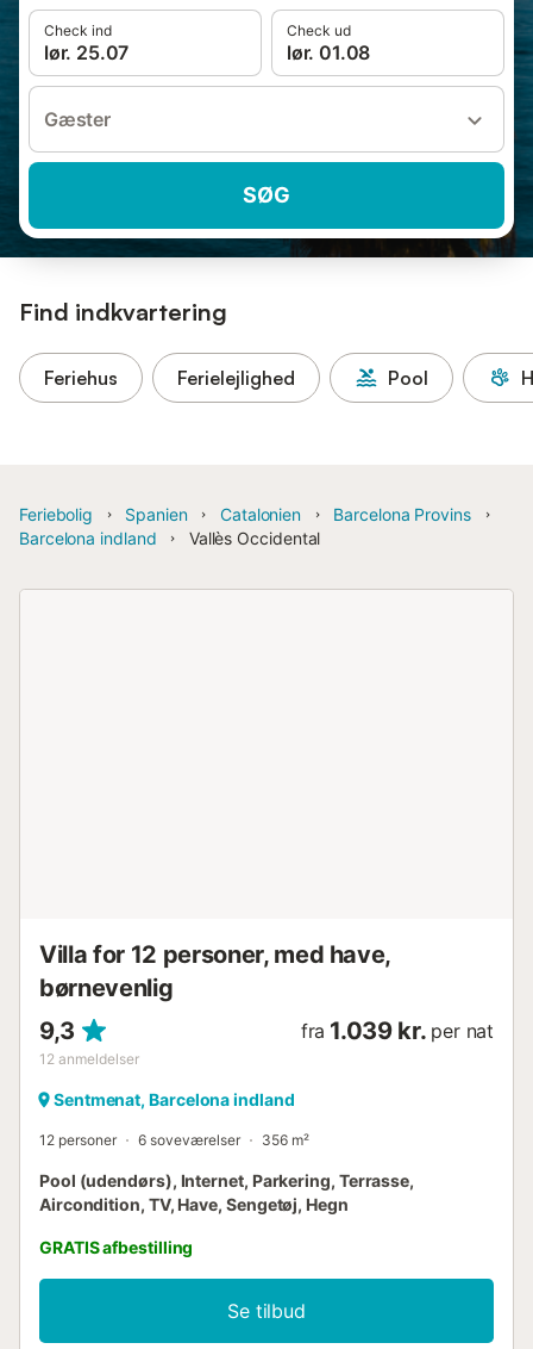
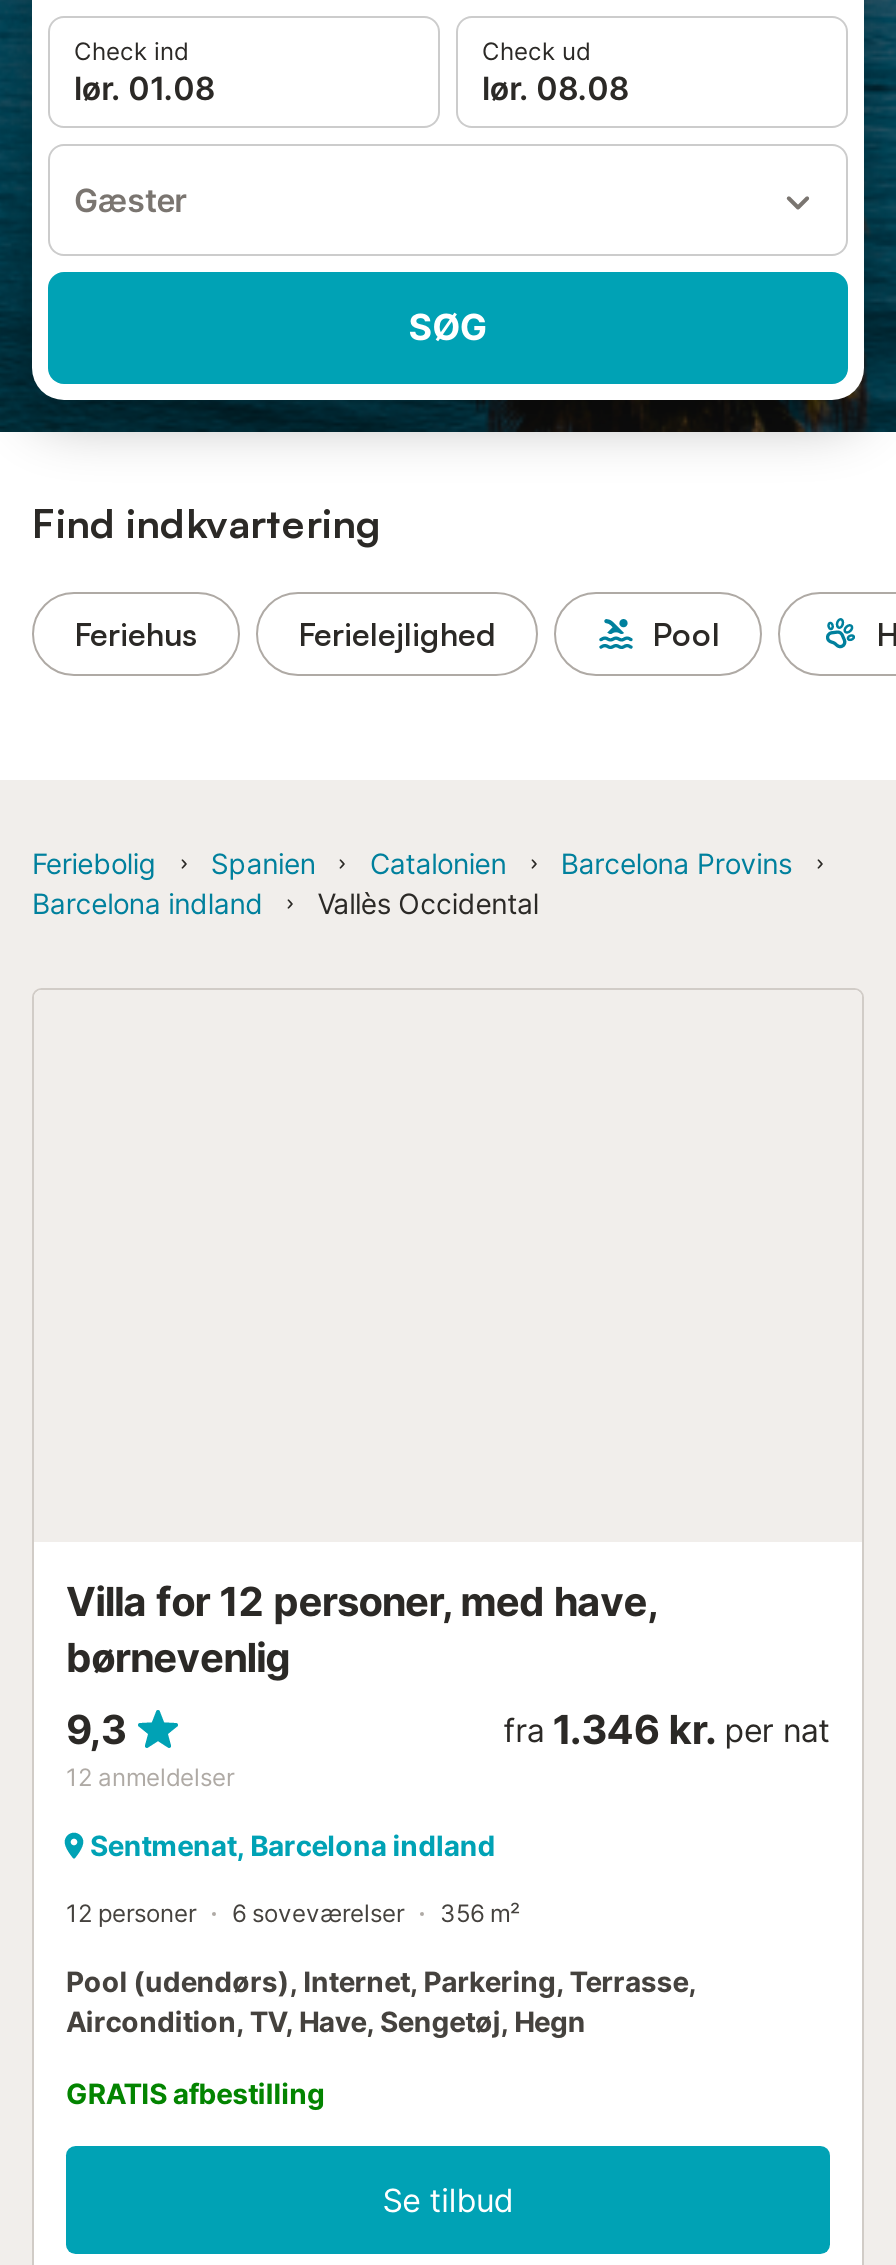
- lør. 25.07
+ lør. 01.08

- lør. 01.08
+ lør. 08.08

- fra 1.039 kr. per nat
+ fra 1.346 kr. per nat
